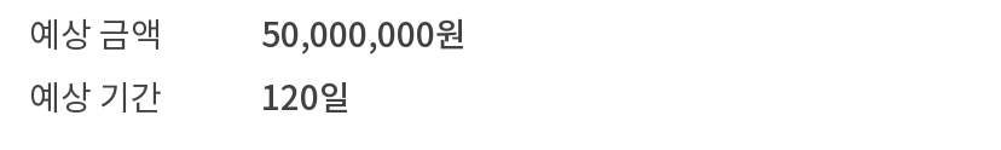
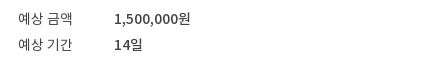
- 50,000,000원
+ 1,500,000원

- 120일
+ 14일
